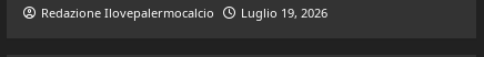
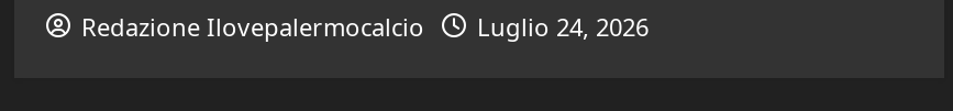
- Redazione Ilovepalermocalcio Luglio 19, 2026
+ Redazione Ilovepalermocalcio Luglio 24, 2026
